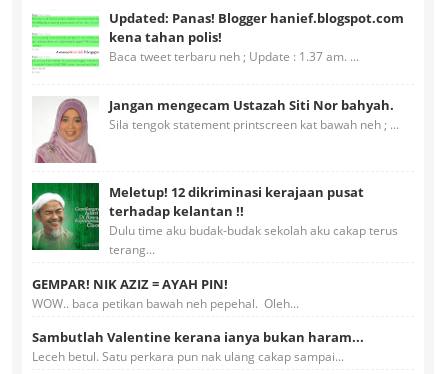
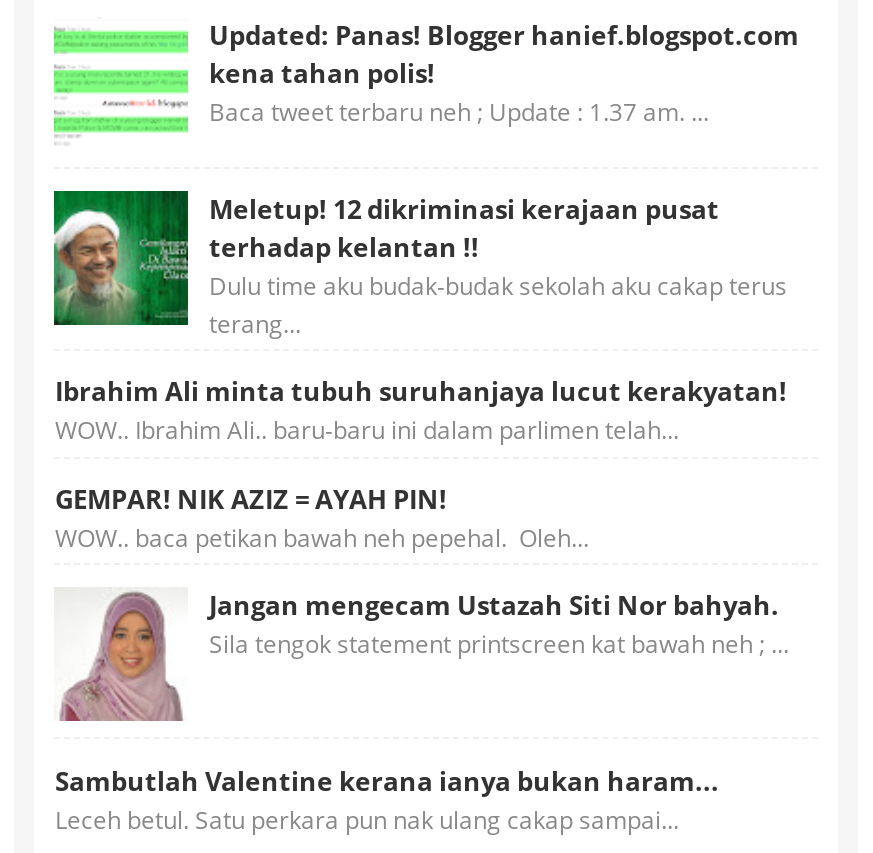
moved down: [image] | Jangan mengecam Ustazah Siti Nor bahyah. | Sila tengok statement printscreen kat bawah neh ; ...

moved up: [image] | Meletup! 12 dikriminasi kerajaan pusat | terhadap kelantan !! | Dulu time aku budak-budak sekolah aku cakap terus | terang...

+ Ibrahim Ali minta tubuh suruhanjaya lucut kerakyatan!
+ WOW.. Ibrahim Ali.. baru-baru ini dalam parlimen telah...

moved up: GEMPAR! NIK AZIZ = AYAH PIN! | WOW.. baca petikan bawah neh pepehal. Oleh...
